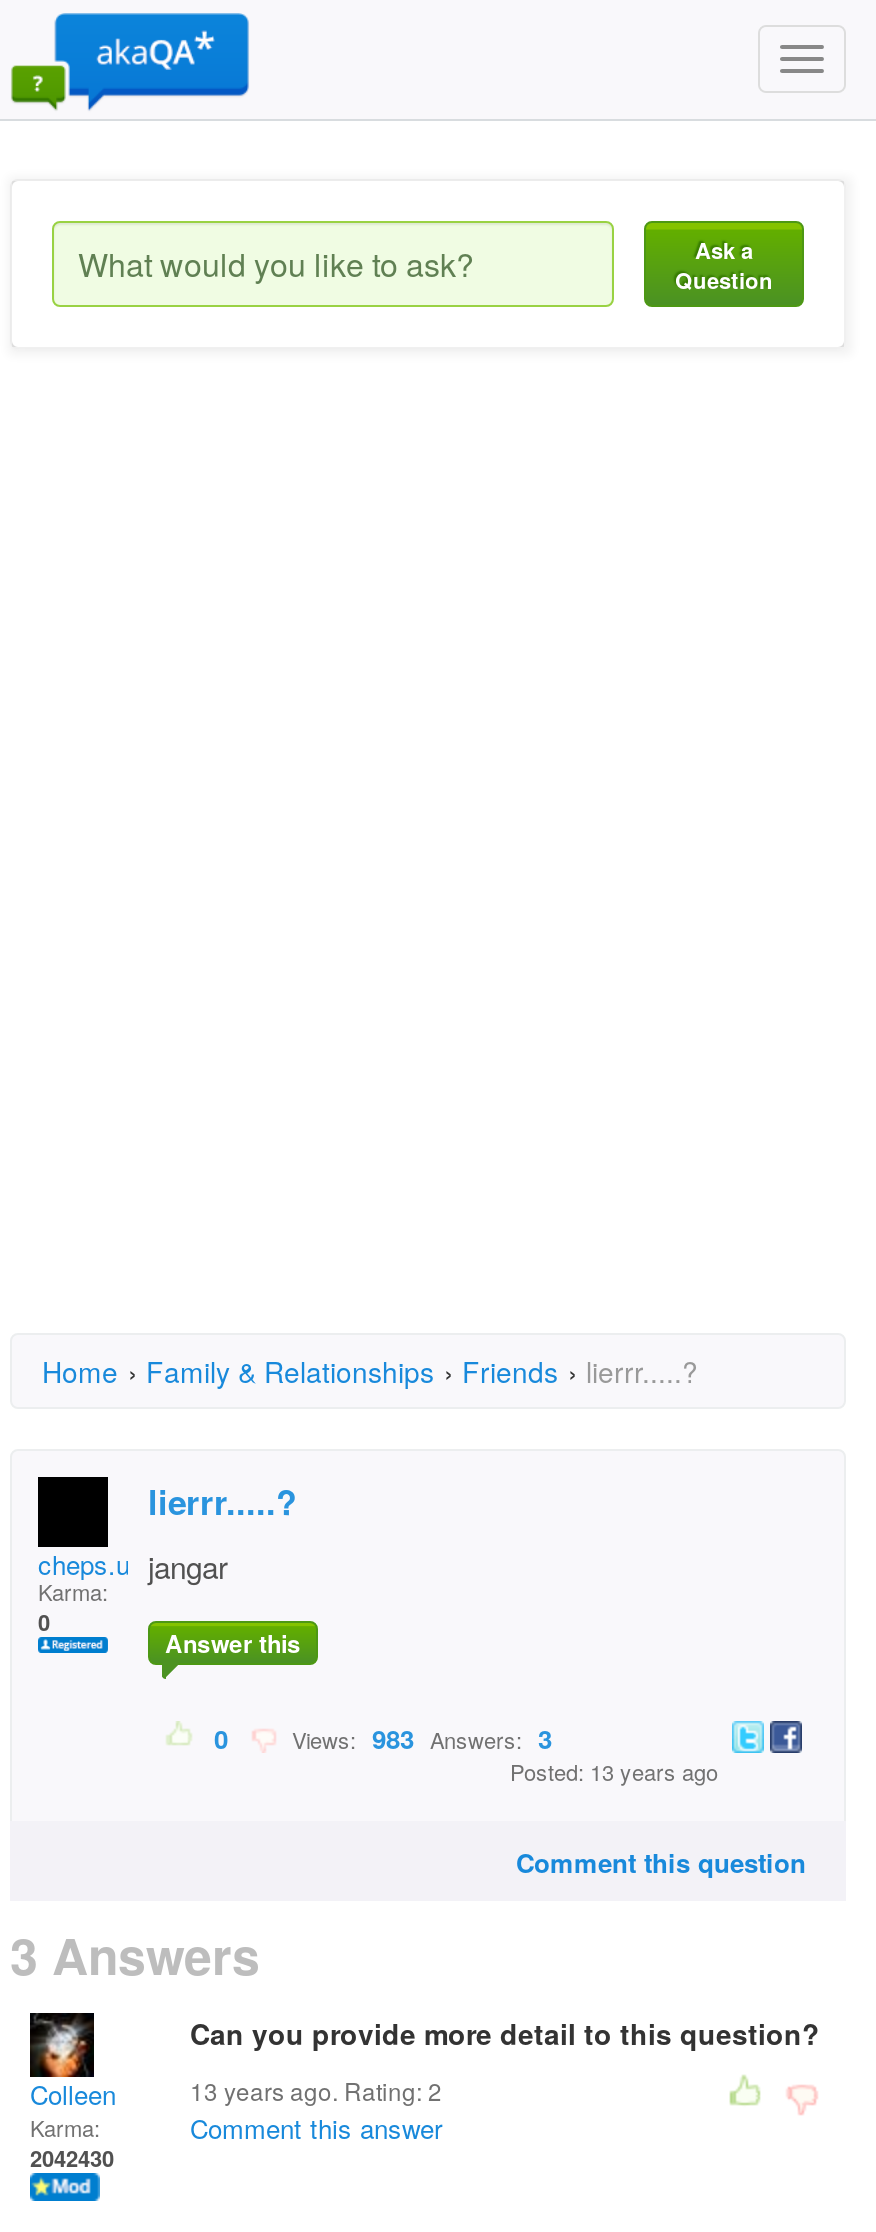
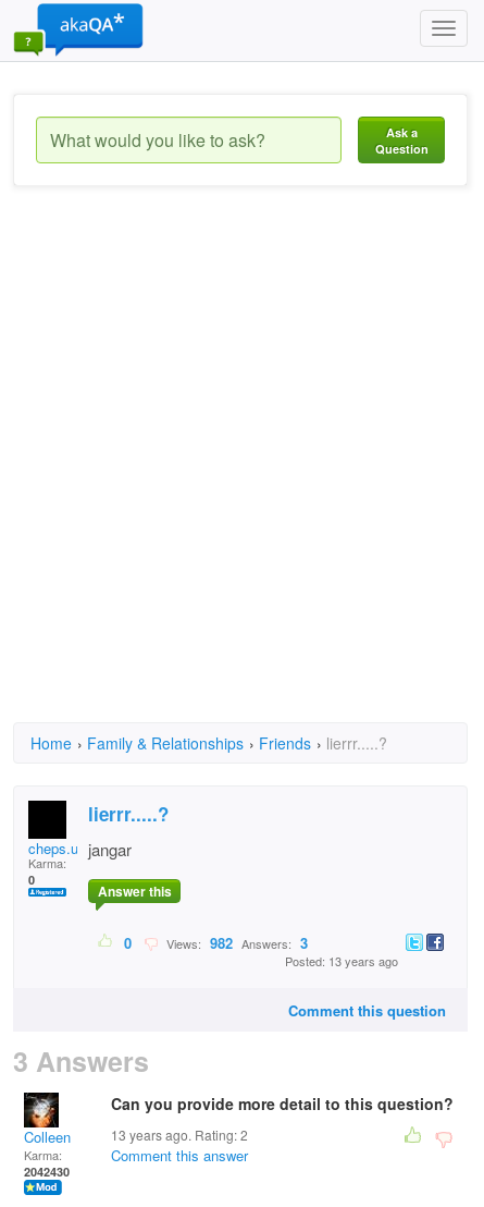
- Views: 983 Answers: 3
+ Views: 982 Answers: 3
